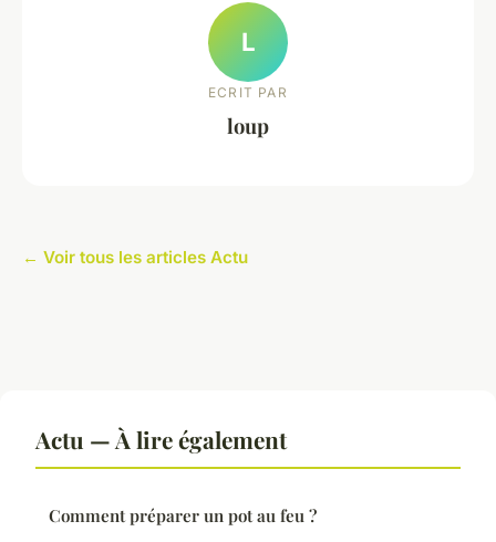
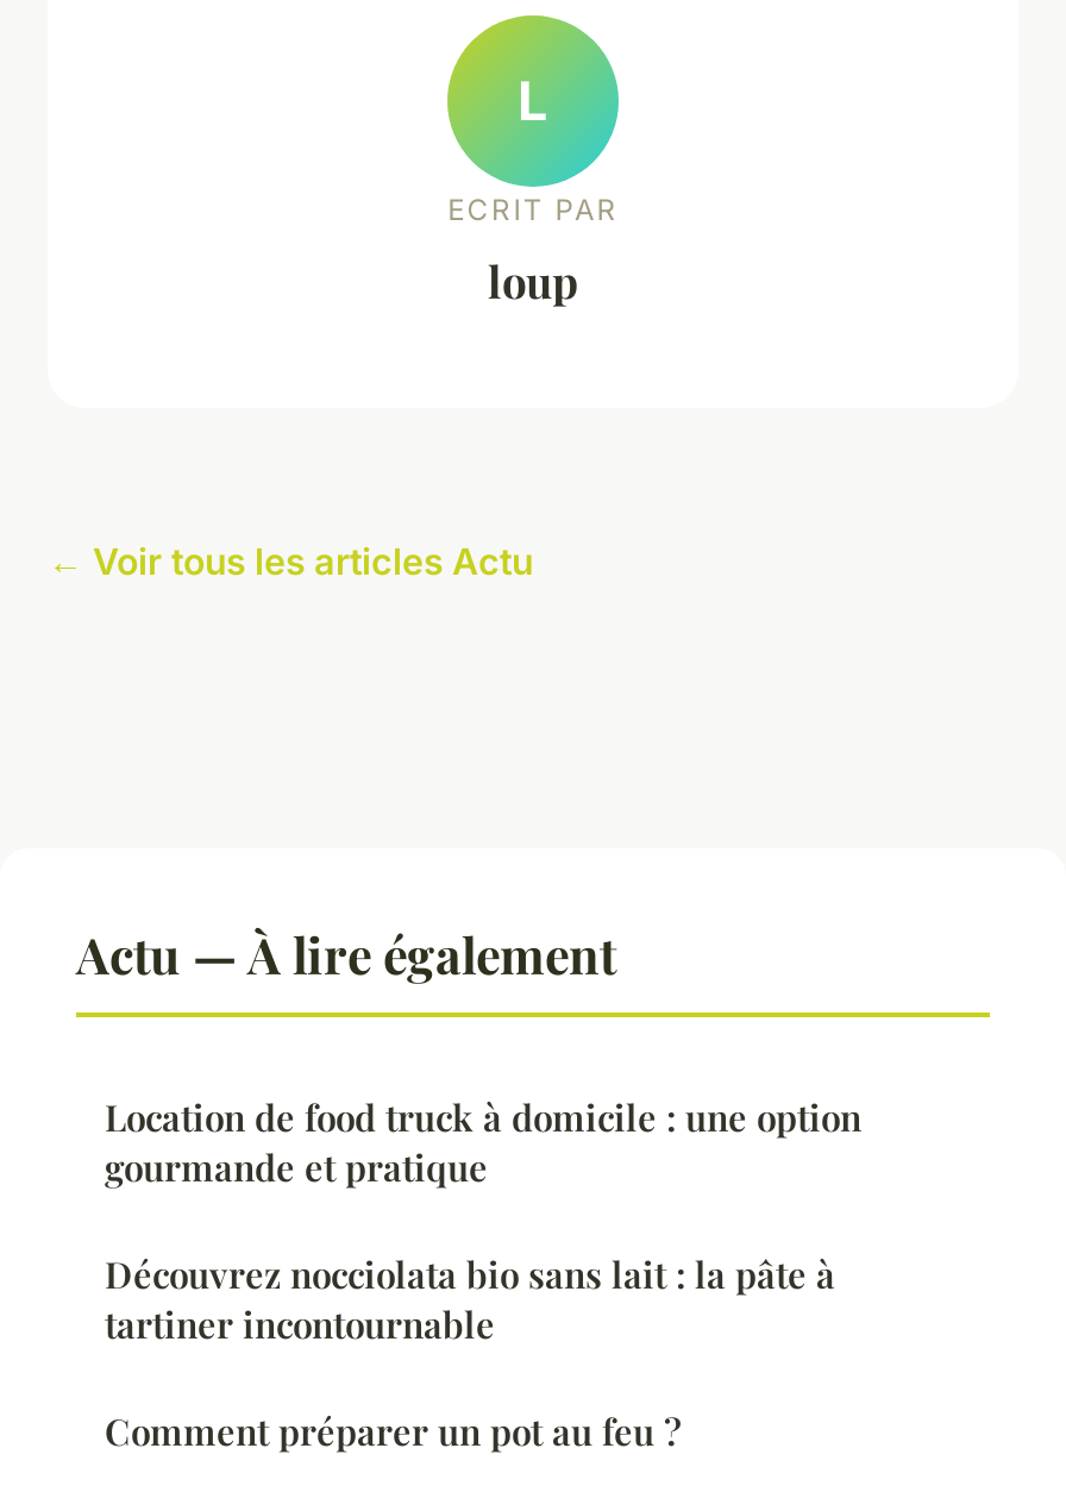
+ Location de food truck à domicile : une option
+ gourmande et pratique
+ Découvrez nocciolata bio sans lait : la pâte à
+ tartiner incontournable
